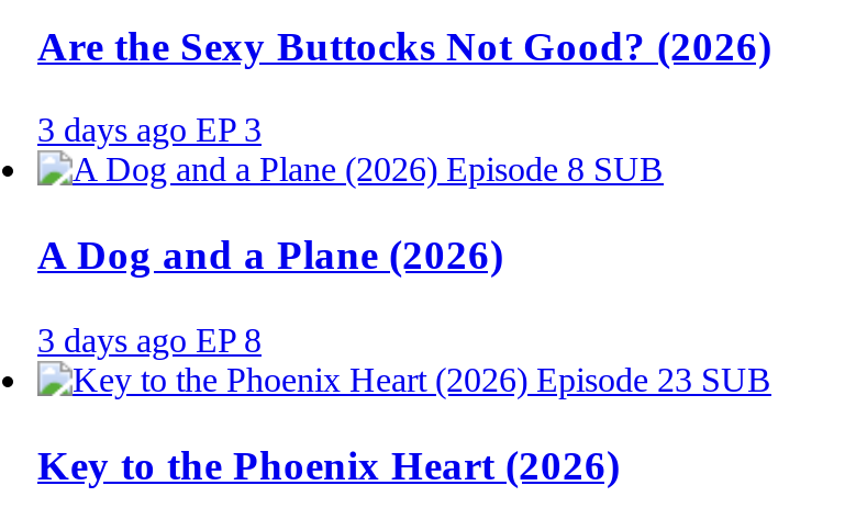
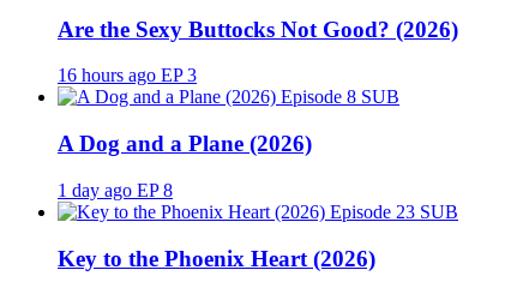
- 3 days ago EP 3
+ 16 hours ago EP 3

- 3 days ago EP 8
+ 1 day ago EP 8
